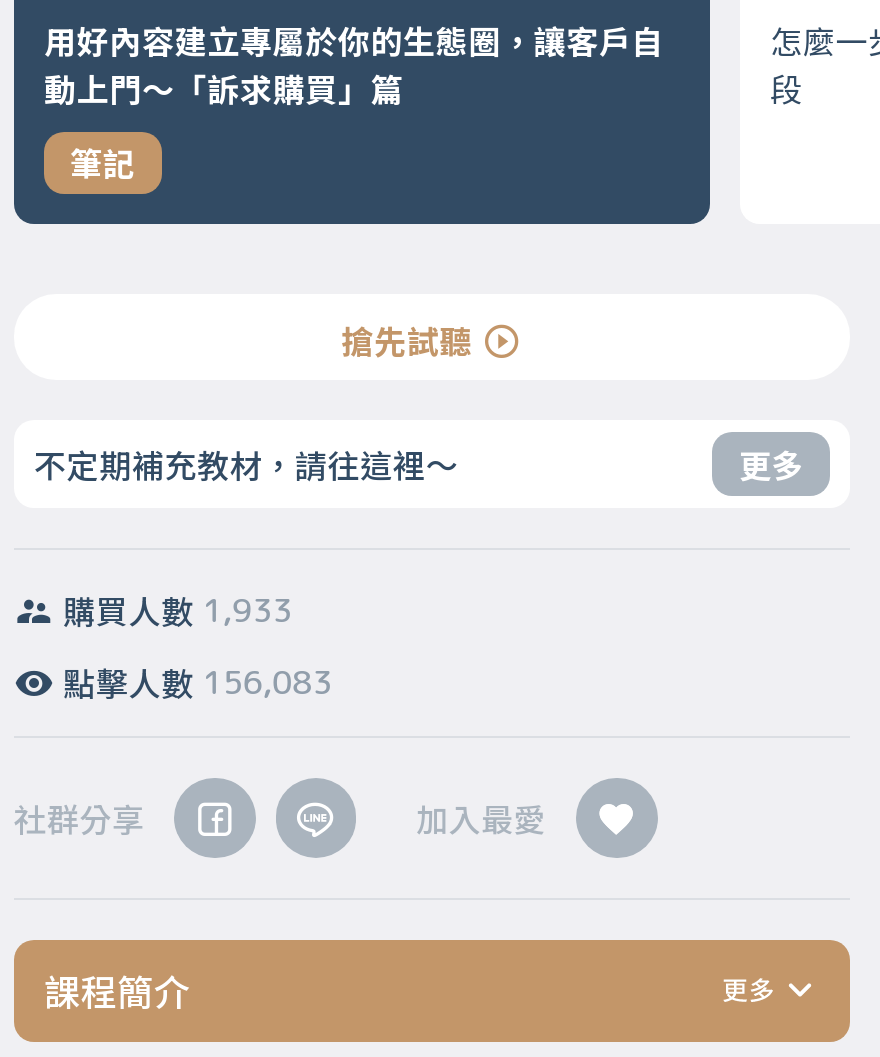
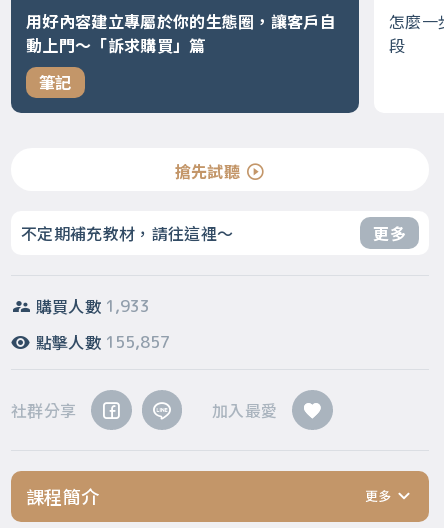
- 點擊人數 156,083
+ 點擊人數 155,857
